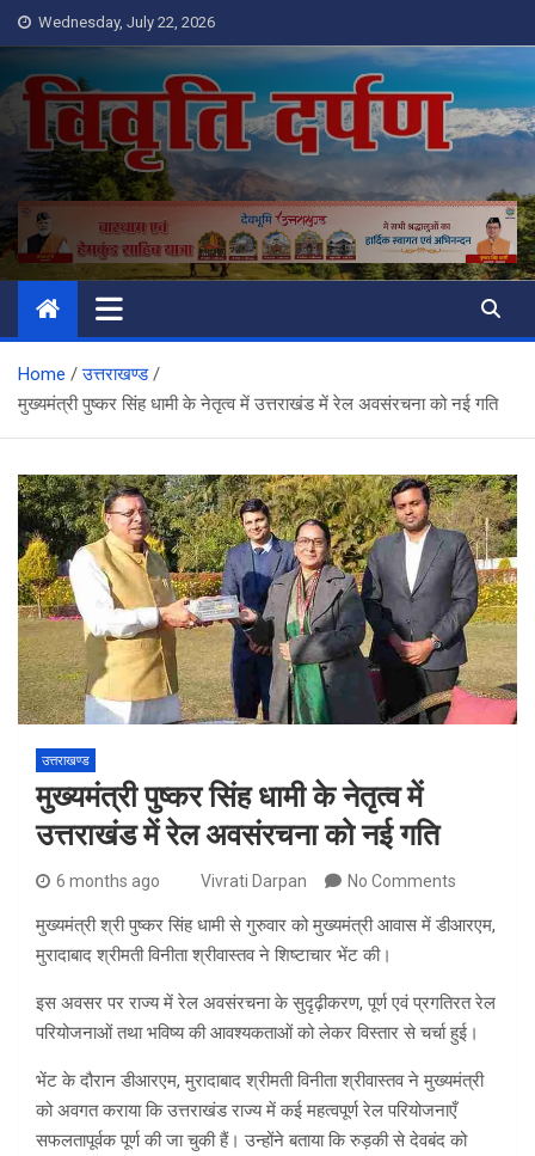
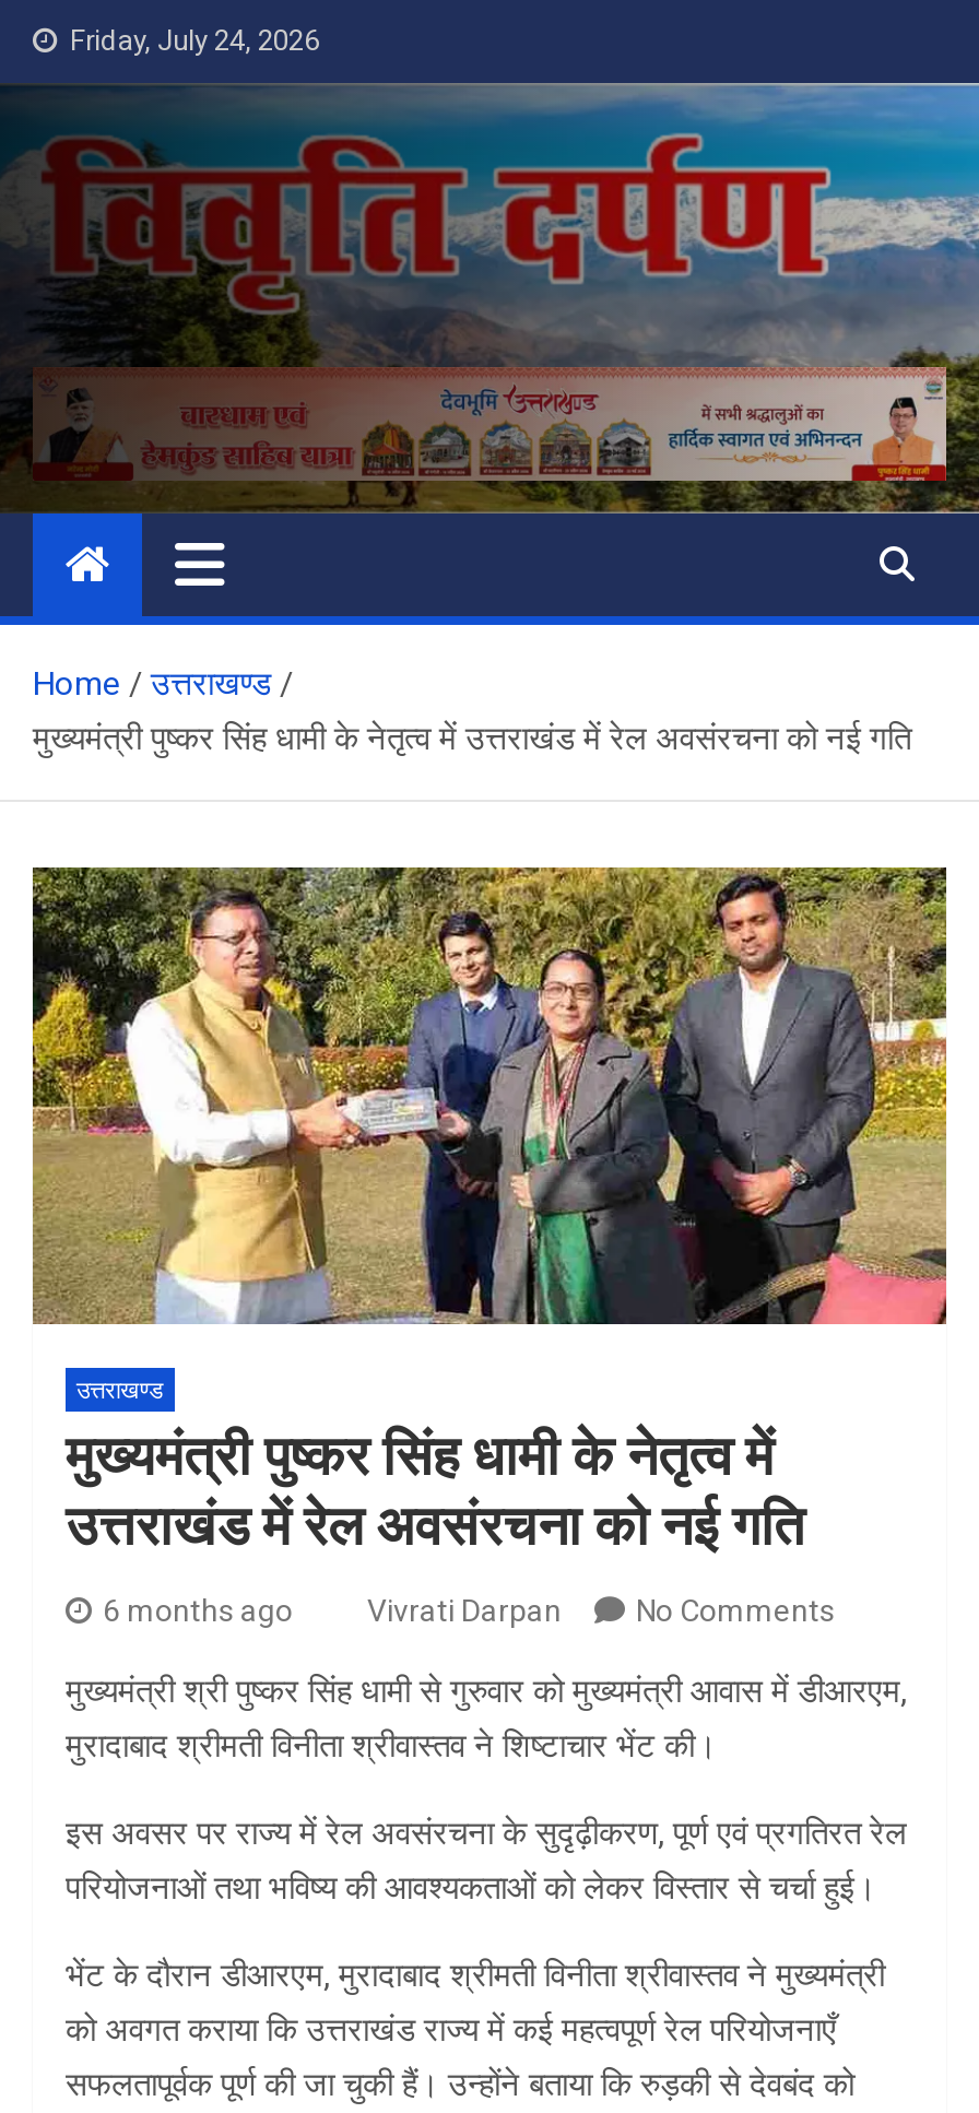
- Wednesday, July 22, 2026
+ Friday, July 24, 2026
